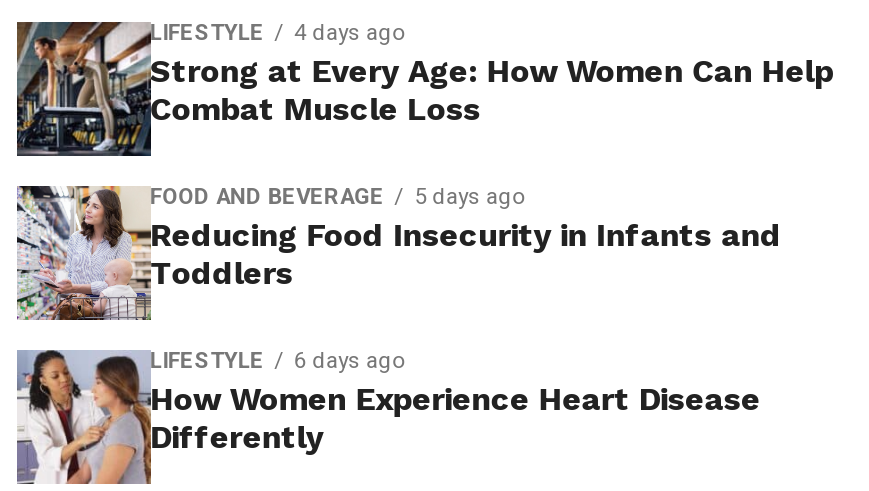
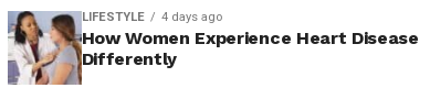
- [image]
- Strong at Every Age: How Women Can Help
- Combat Muscle Loss
- FOOD AND BEVERAGE
- 5 days ago
- Reducing Food Insecurity in Infants and
- Toddlers
- LIFESTYLE
- 6 days ago

- [image]
